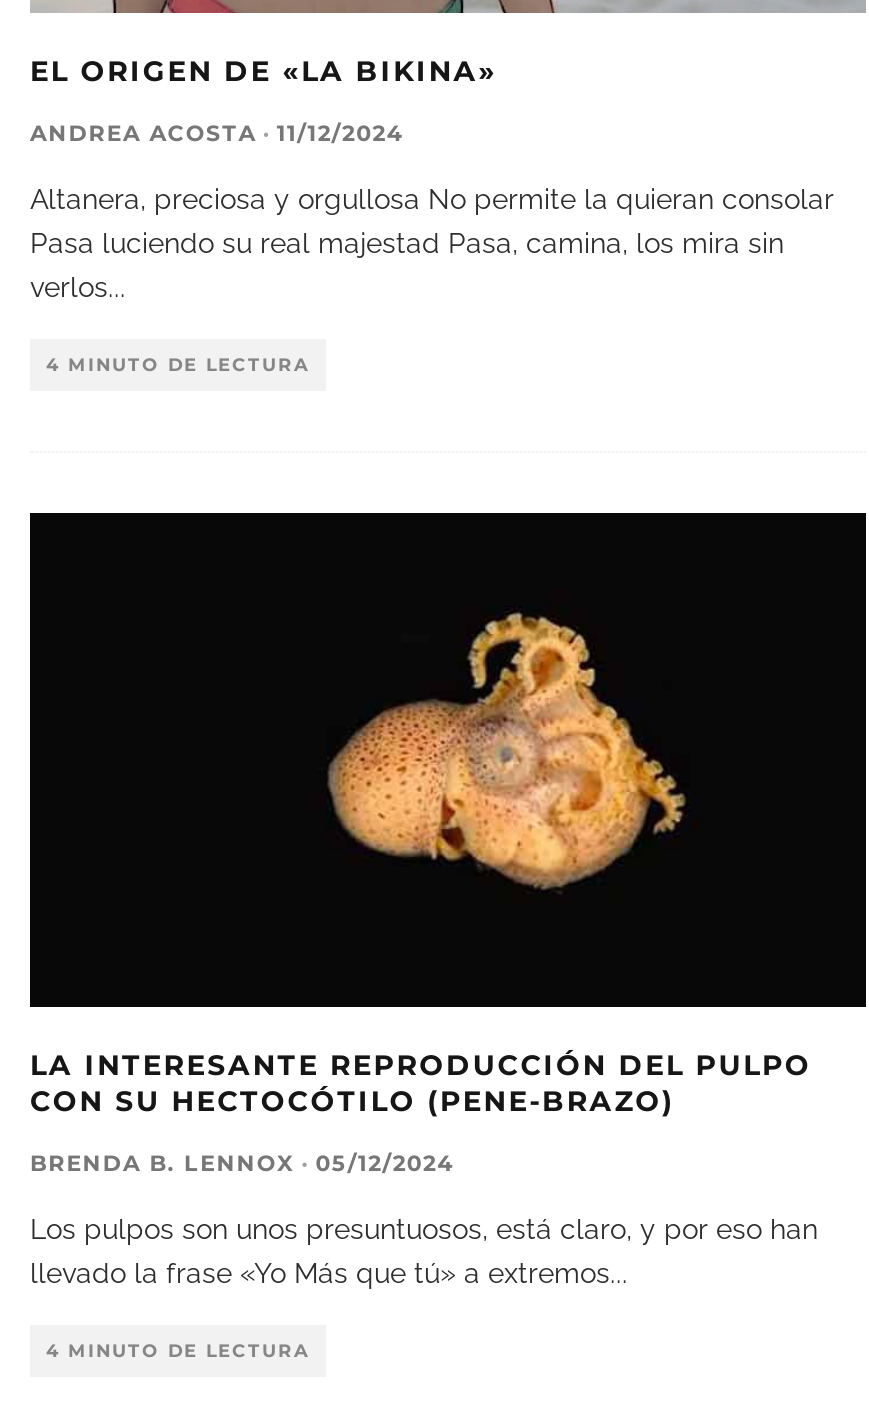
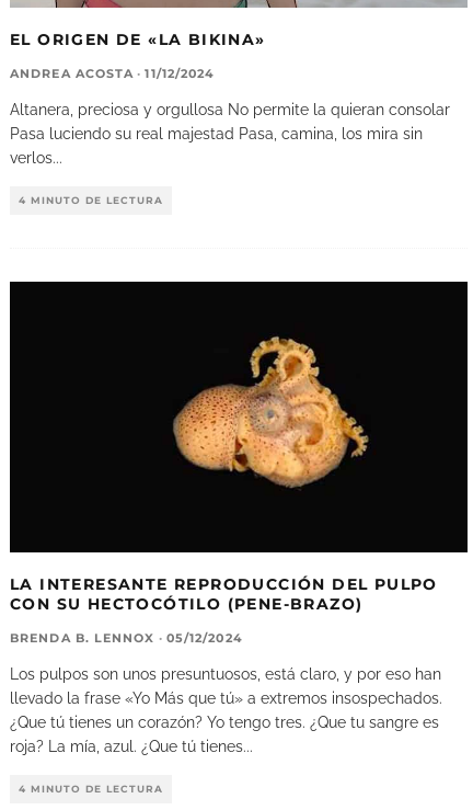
- llevado la frase «Yo Más que tú» a extremos...
+ llevado la frase «Yo Más que tú» a extremos insospechados.
+ ¿Que tú tienes un corazón? Yo tengo tres. ¿Que tu sangre es
+ roja? La mía, azul. ¿Que tú tienes...
